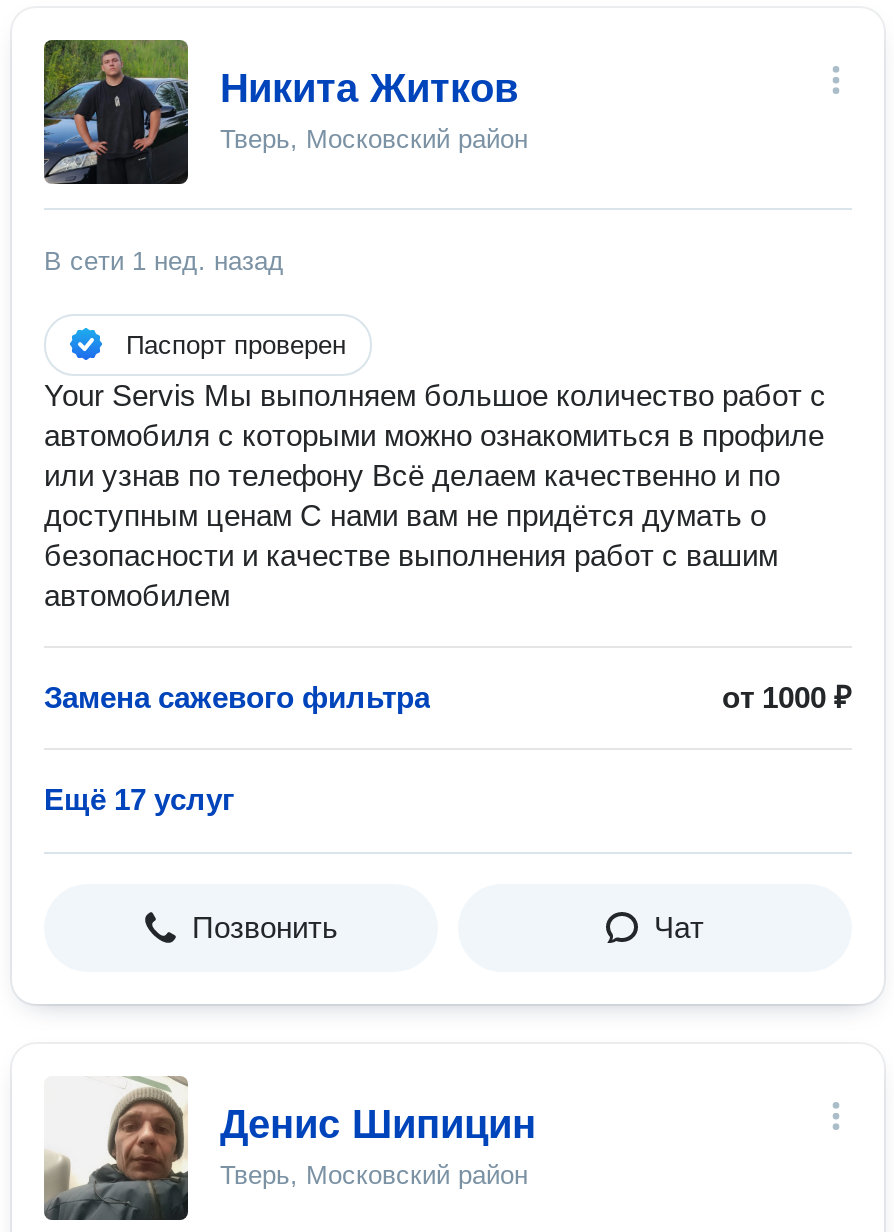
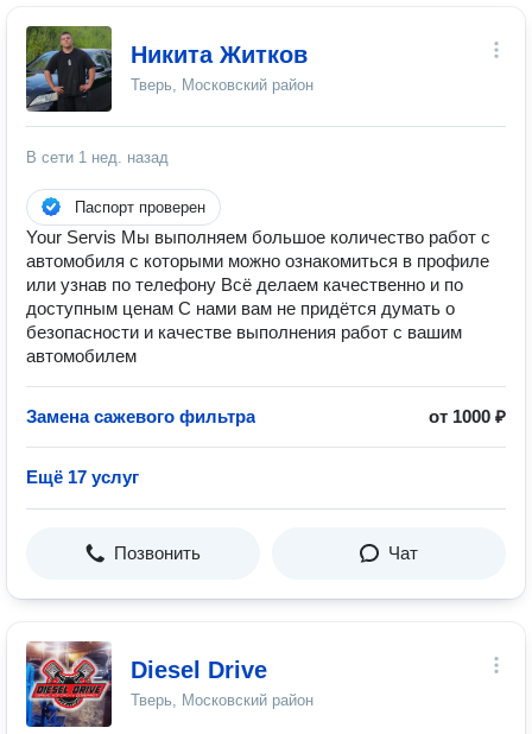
- [image]
- Денис Шипицин
+ [image]
+ Diesel Drive
